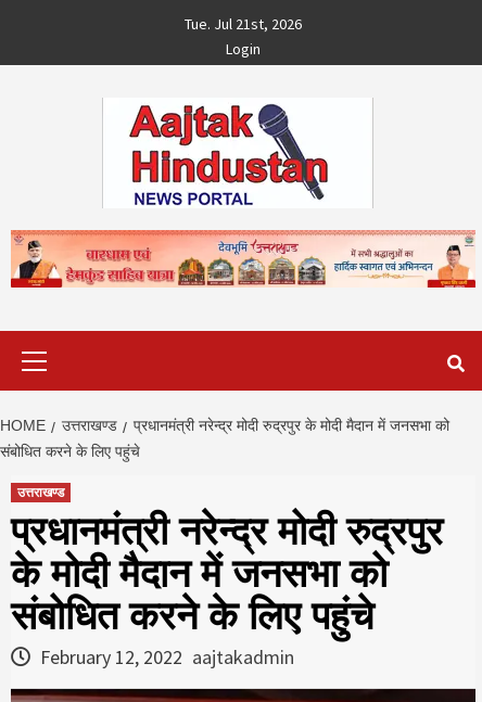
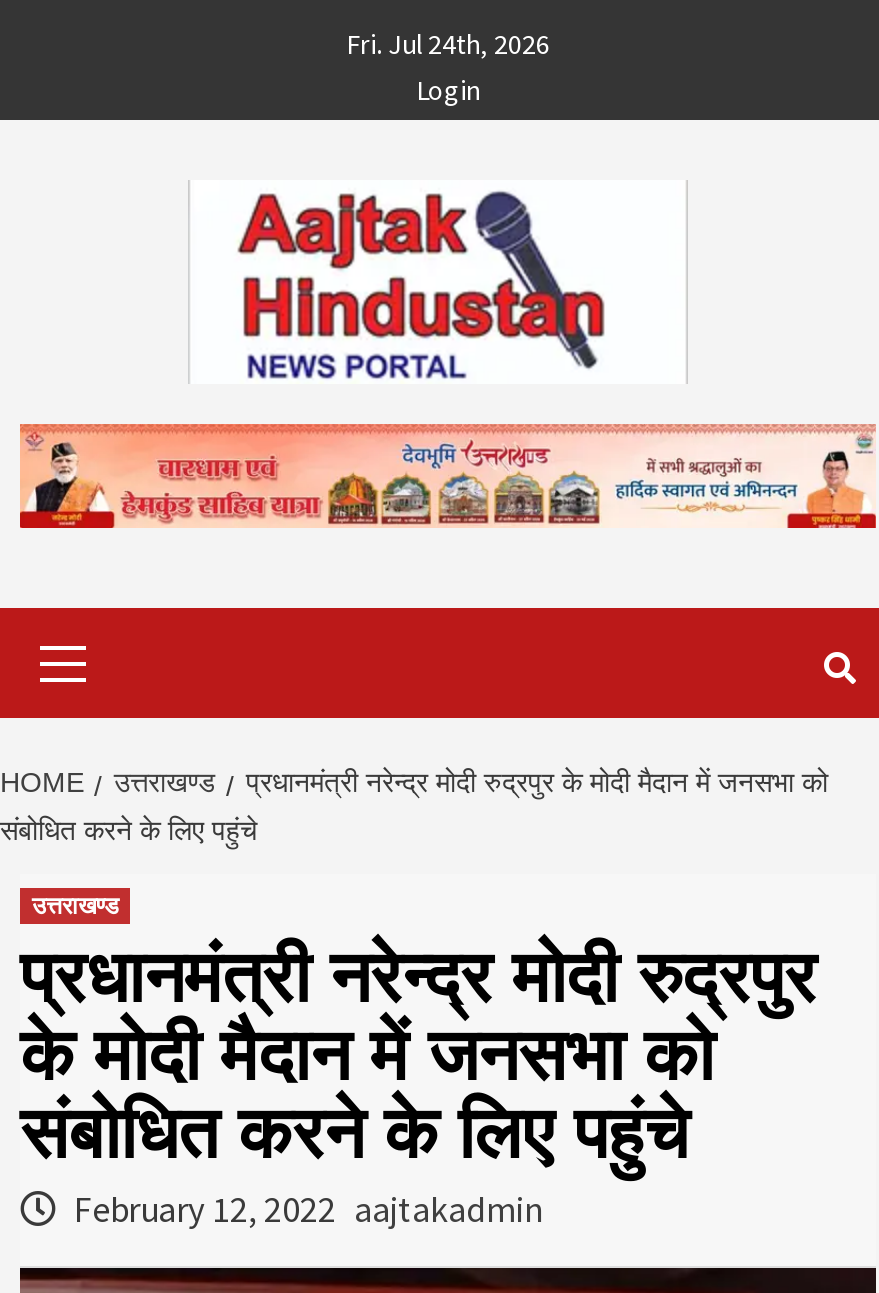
- Tue. Jul 21st, 2026
+ Fri. Jul 24th, 2026
